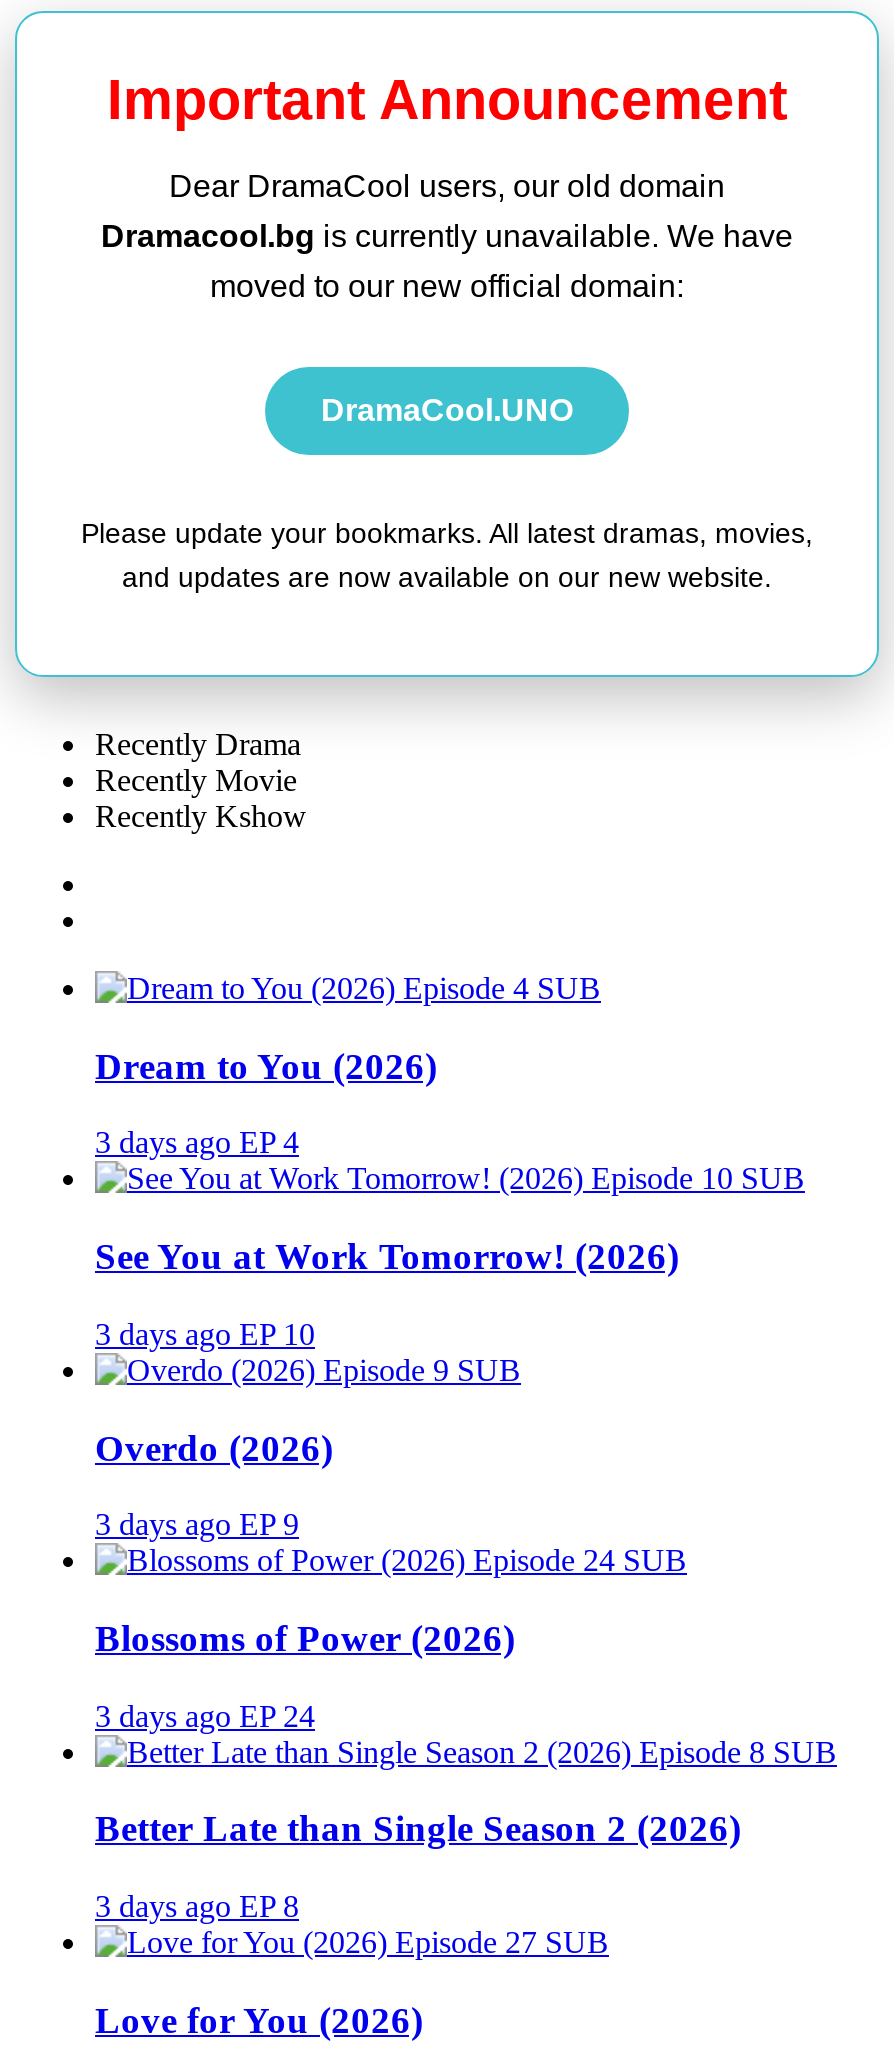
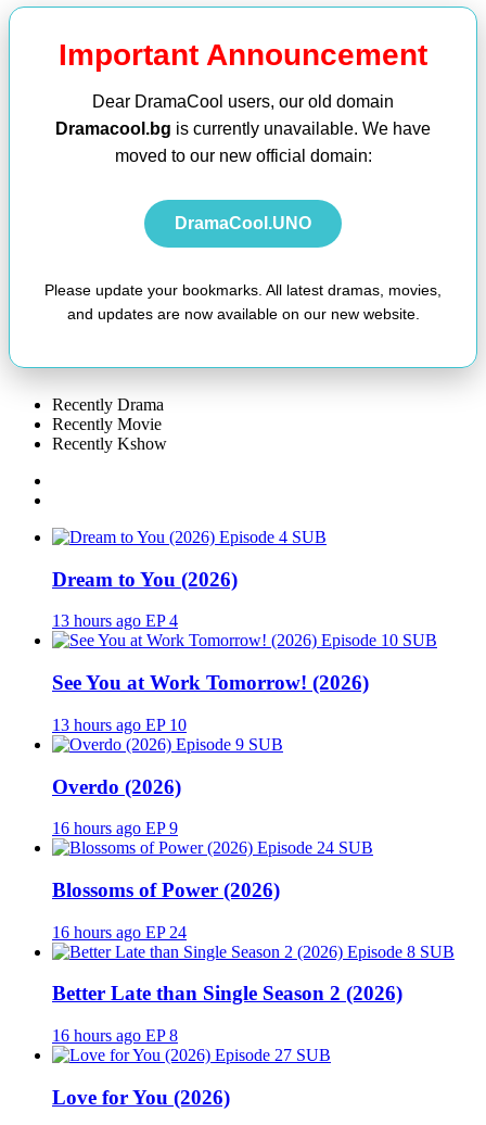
- 3 days ago EP 4
+ 13 hours ago EP 4

- 3 days ago EP 10
+ 13 hours ago EP 10

- 3 days ago EP 9
+ 16 hours ago EP 9

- 3 days ago EP 24
+ 16 hours ago EP 24

- 3 days ago EP 8
+ 16 hours ago EP 8
